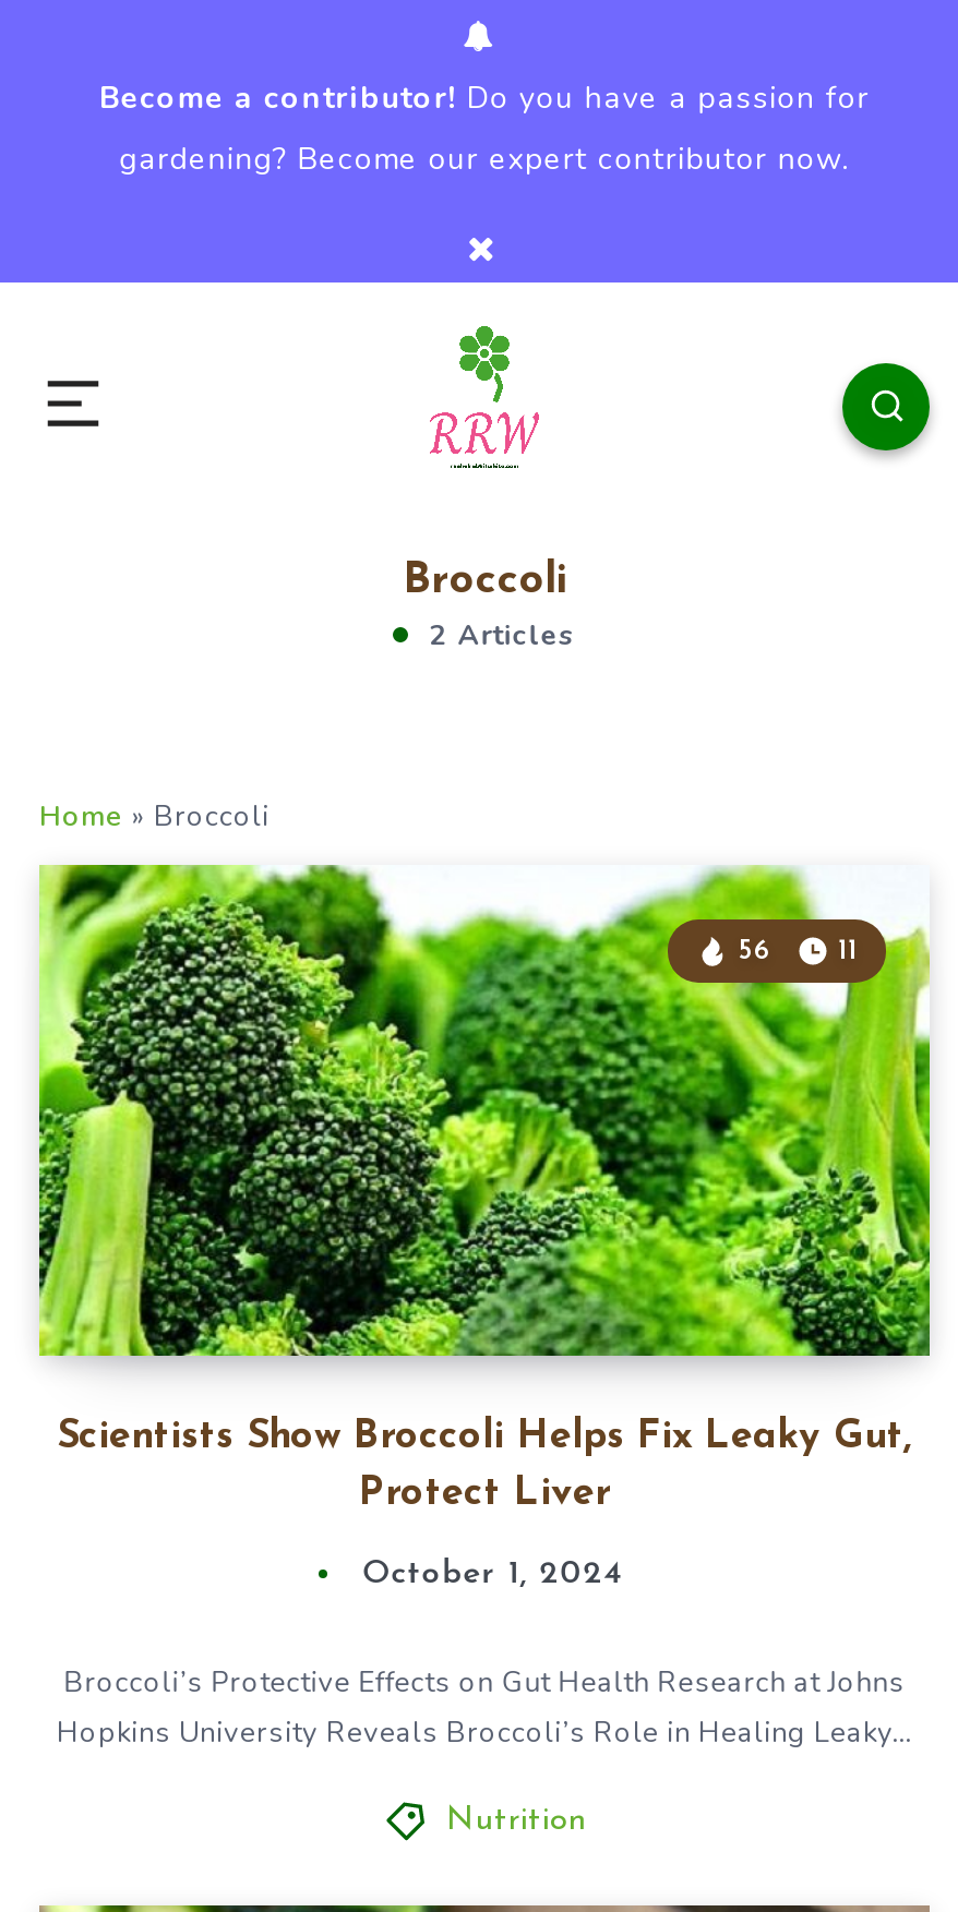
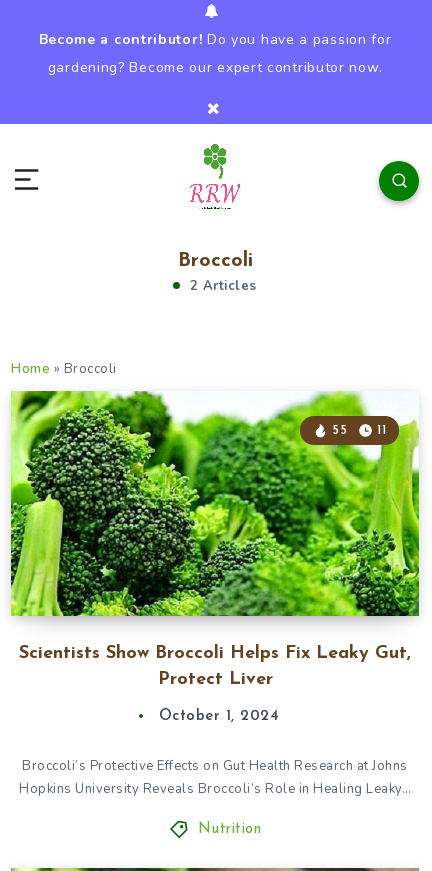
- 56 11
+ 55 11
